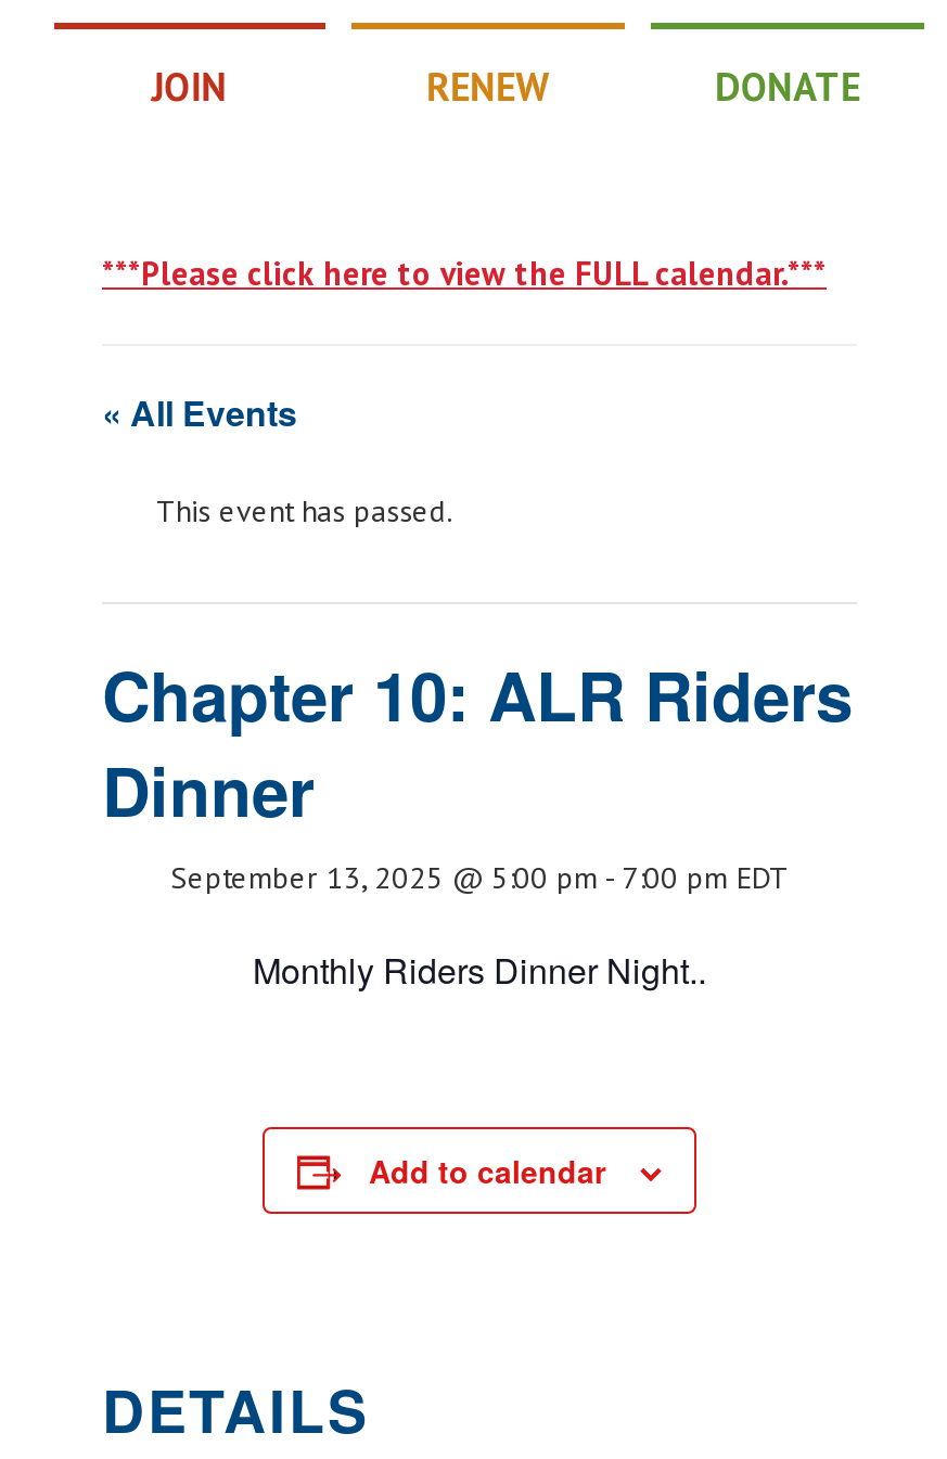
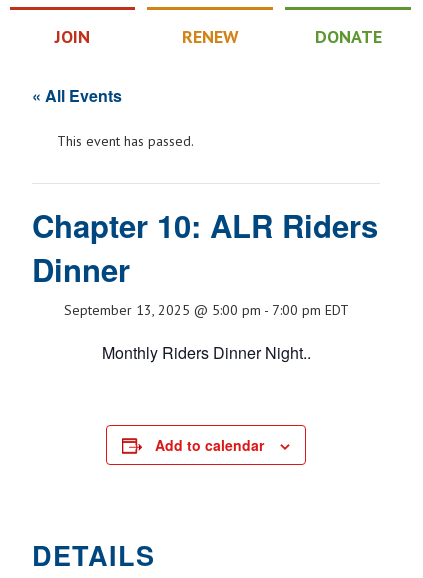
- ***Please click here to view the FULL calendar.***
